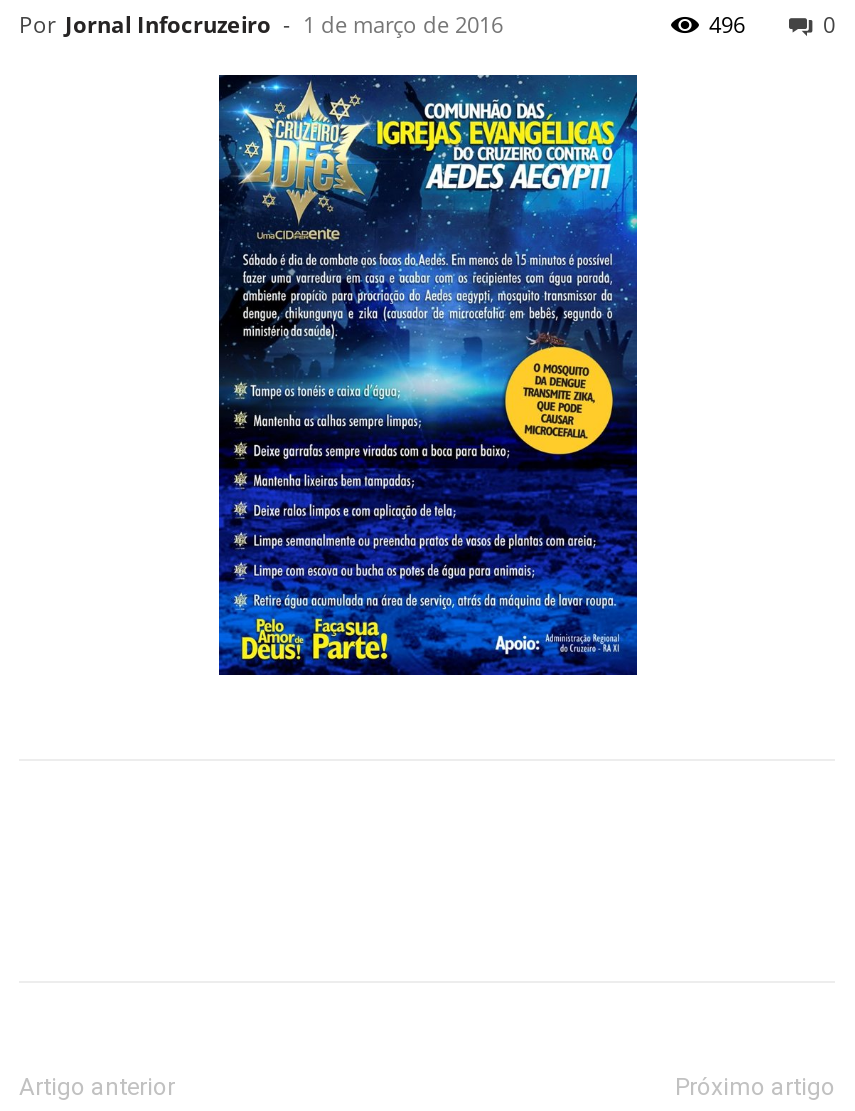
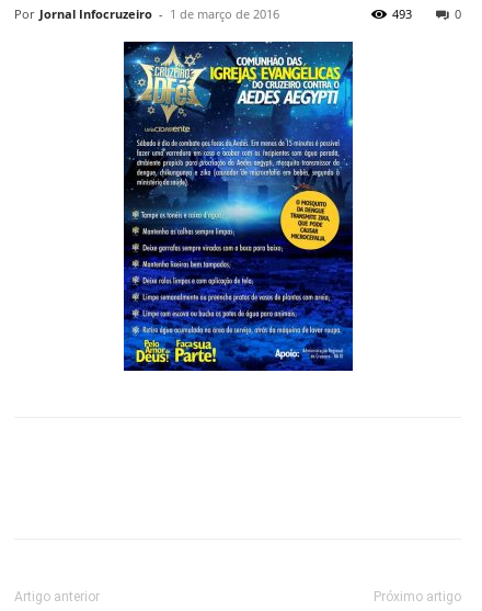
- 496
+ 493
